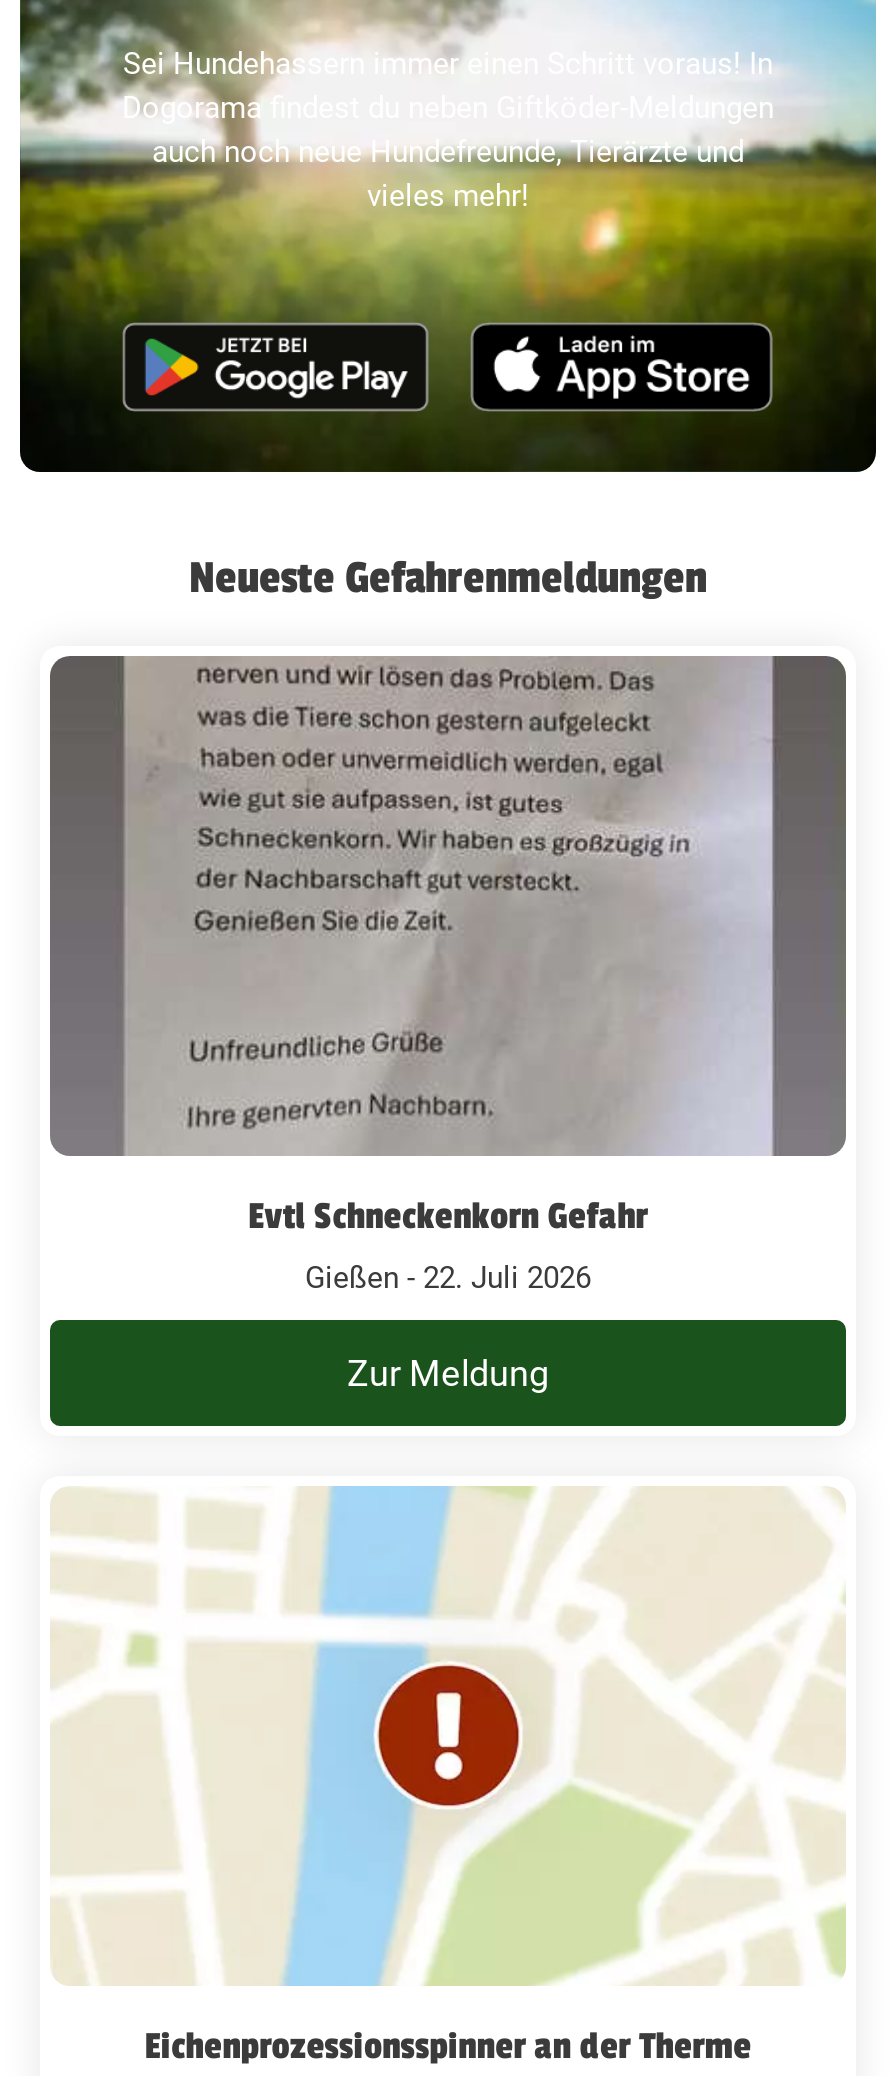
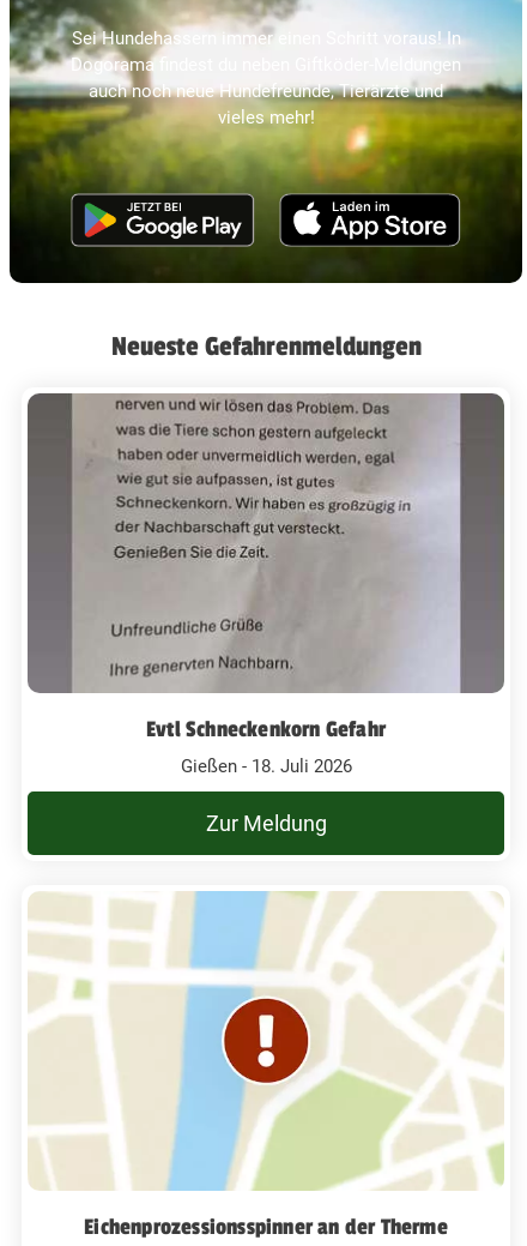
- Gießen - 22. Juli 2026
+ Gießen - 18. Juli 2026
